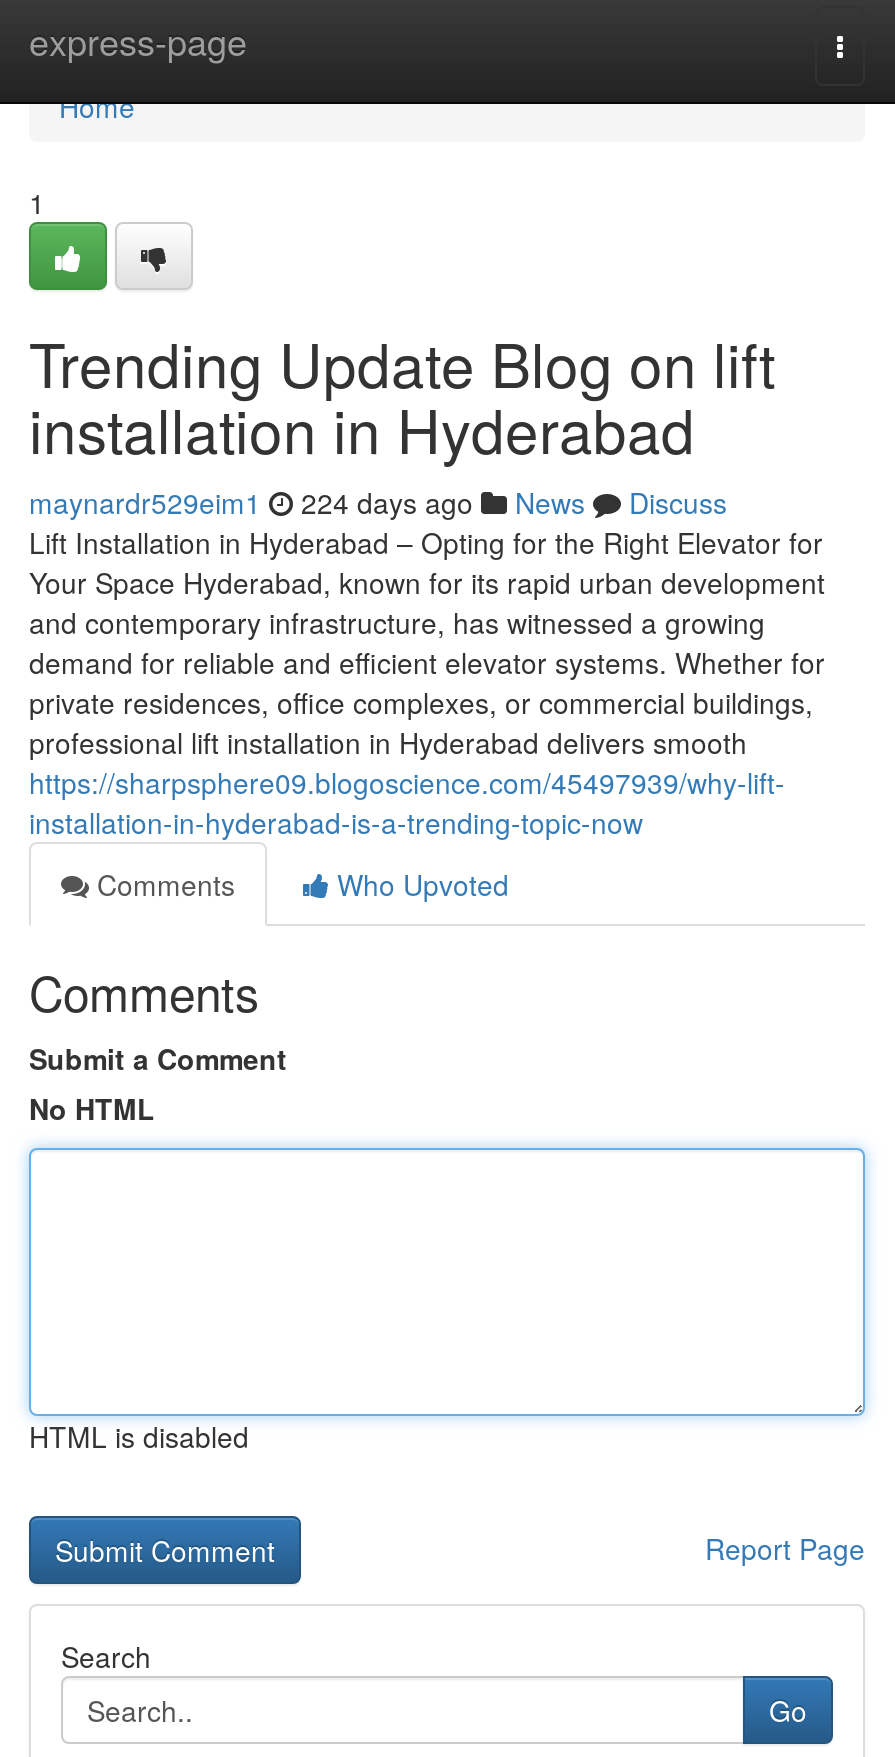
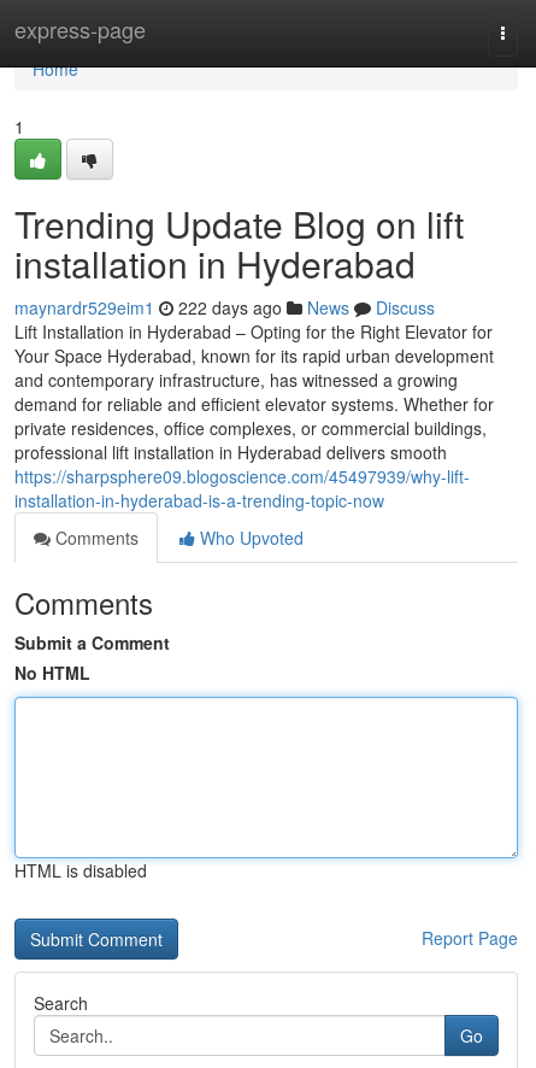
- maynardr529eim1 224 days ago News Discuss
+ maynardr529eim1 222 days ago News Discuss
